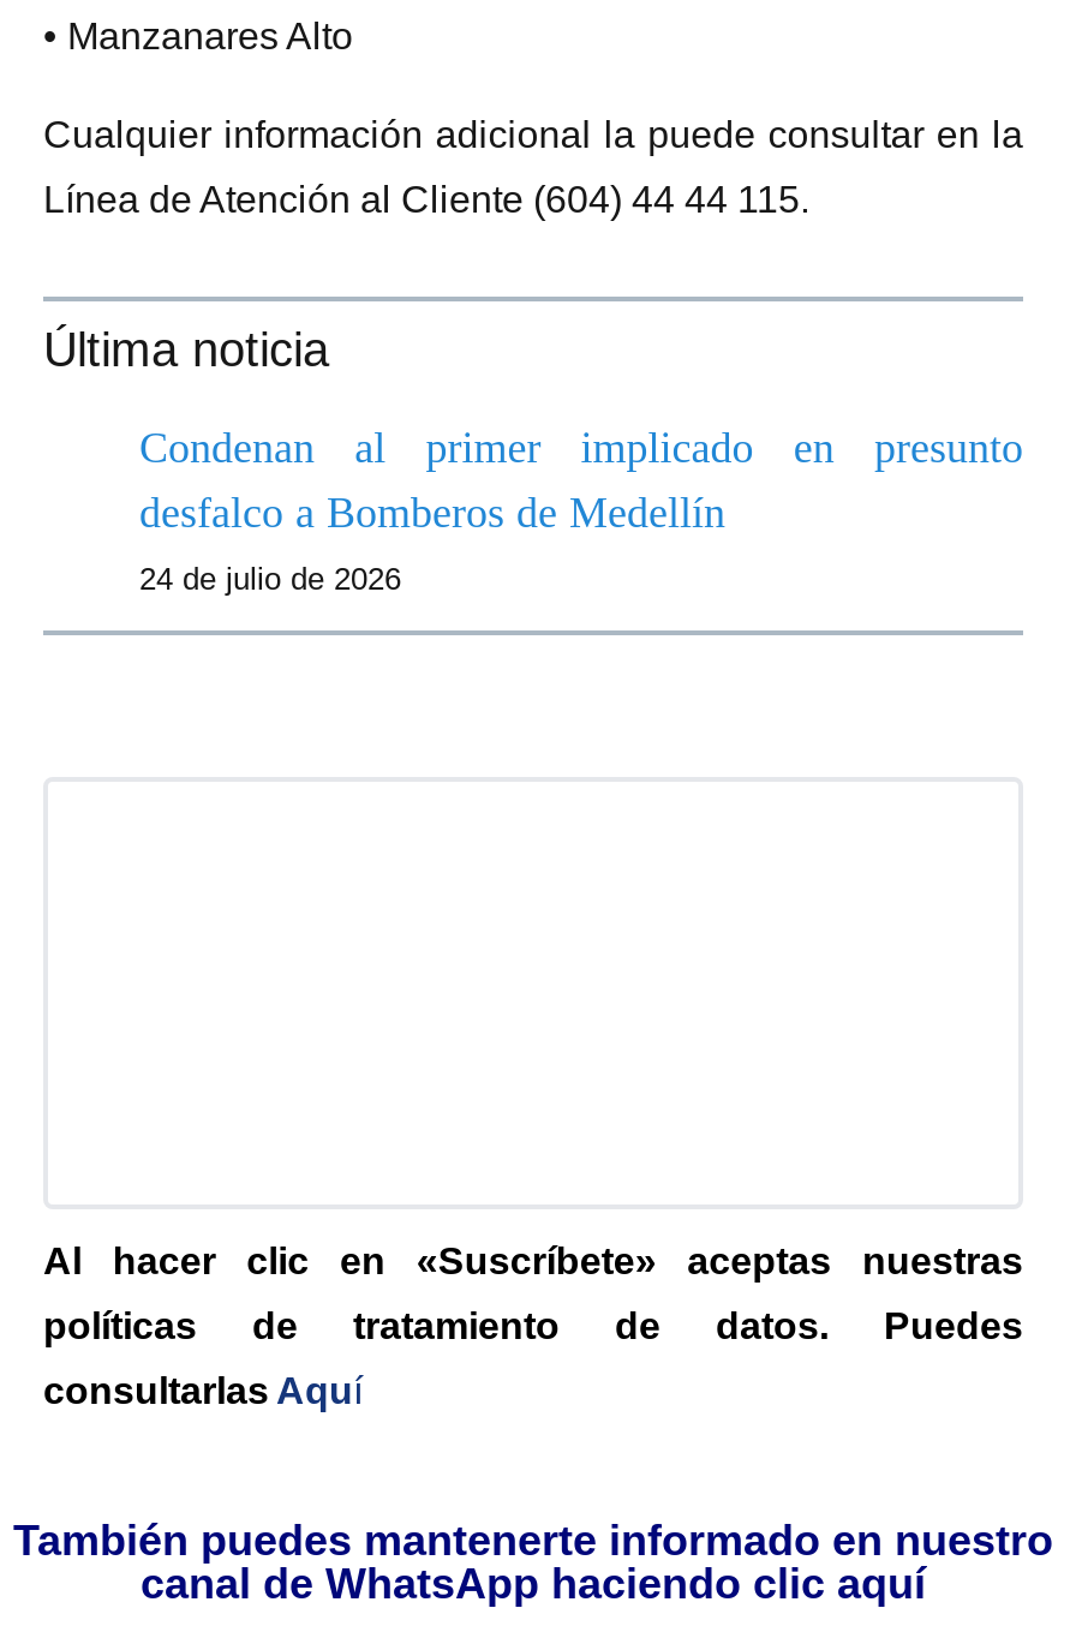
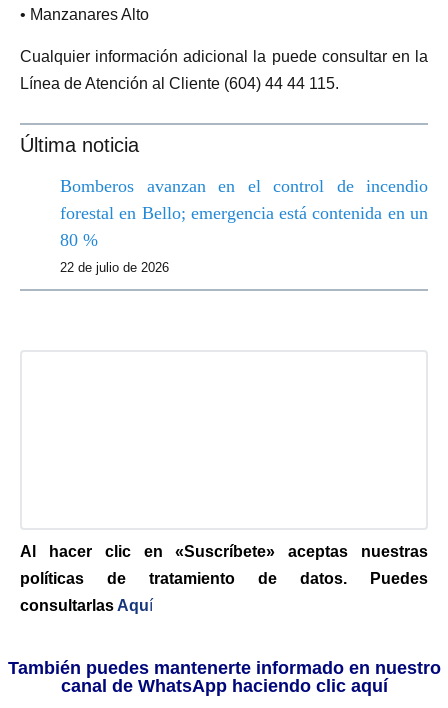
- Condenan al primer implicado en presunto
- desfalco a Bomberos de Medellín
+ Bomberos avanzan en el control de incendio
+ forestal en Bello; emergencia está contenida en un
+ 80 %

- 24 de julio de 2026
+ 22 de julio de 2026
